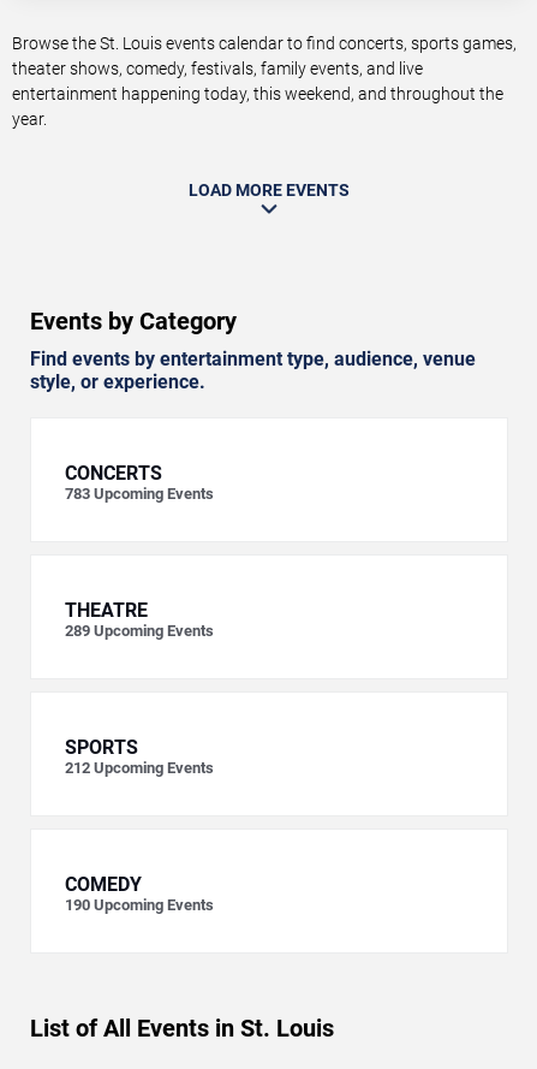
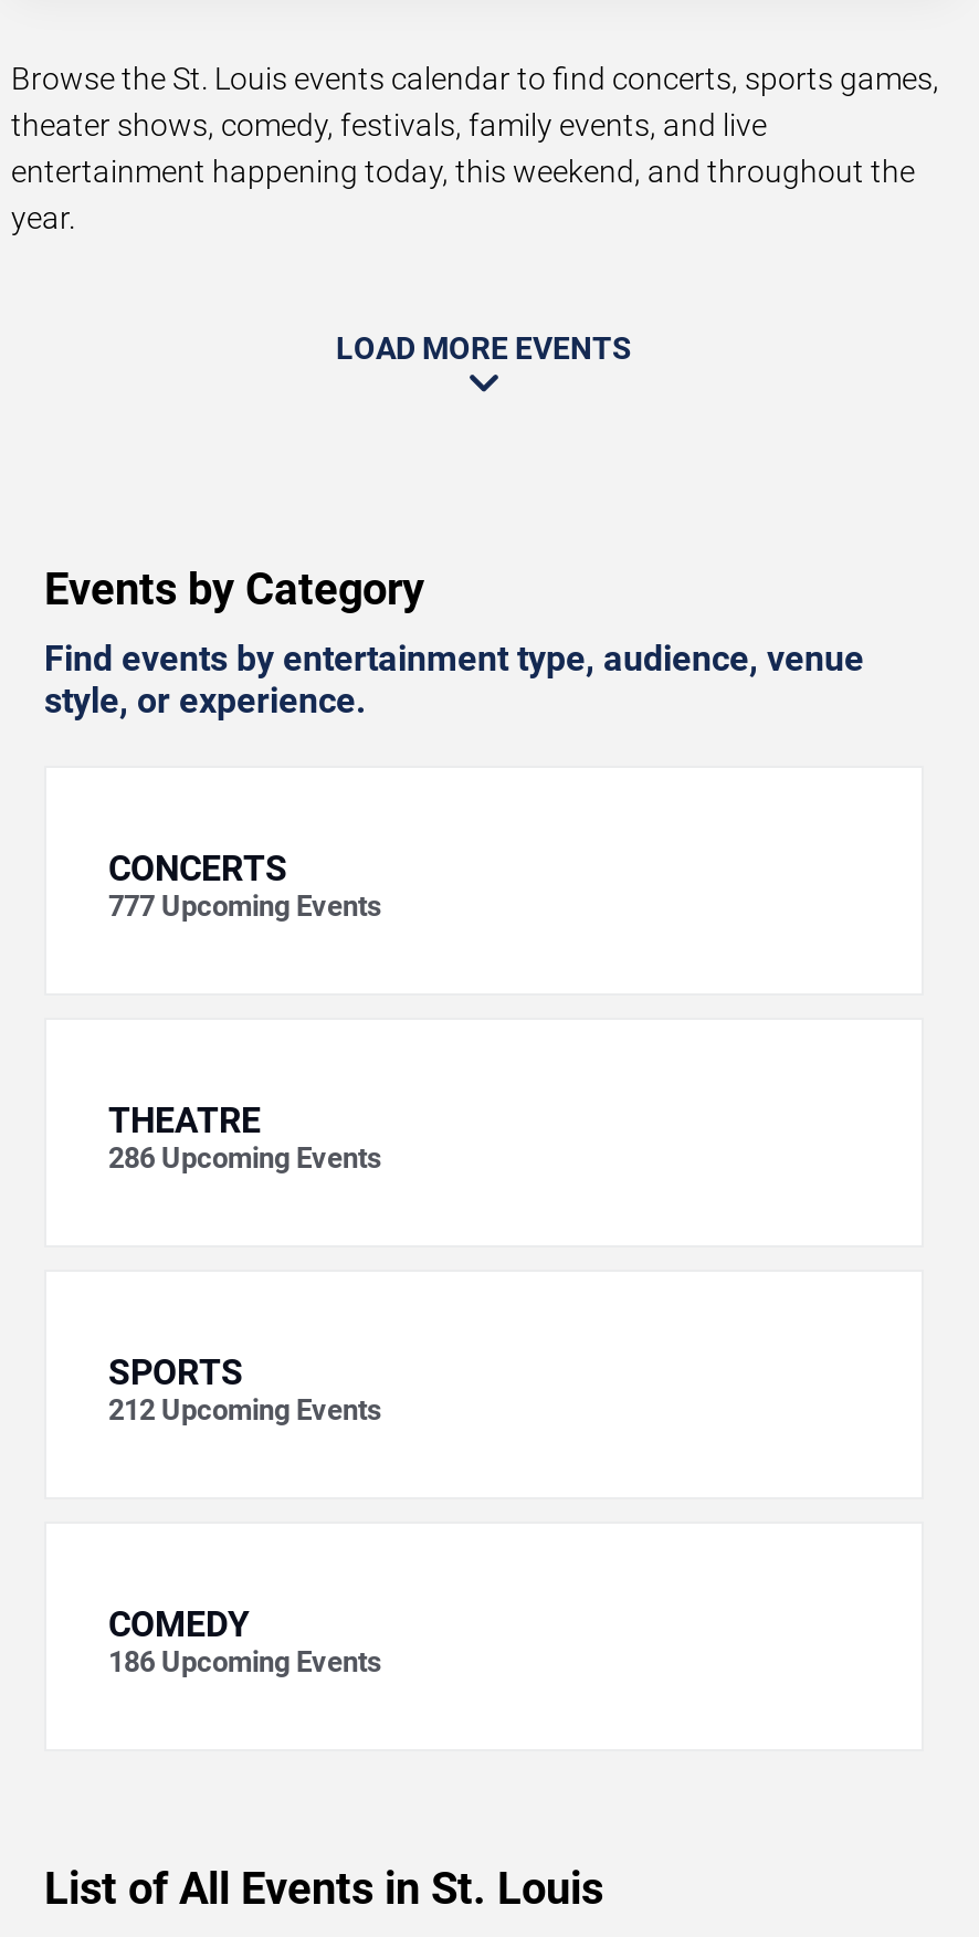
- 783 Upcoming Events
+ 777 Upcoming Events

- 289 Upcoming Events
+ 286 Upcoming Events

- 190 Upcoming Events
+ 186 Upcoming Events
